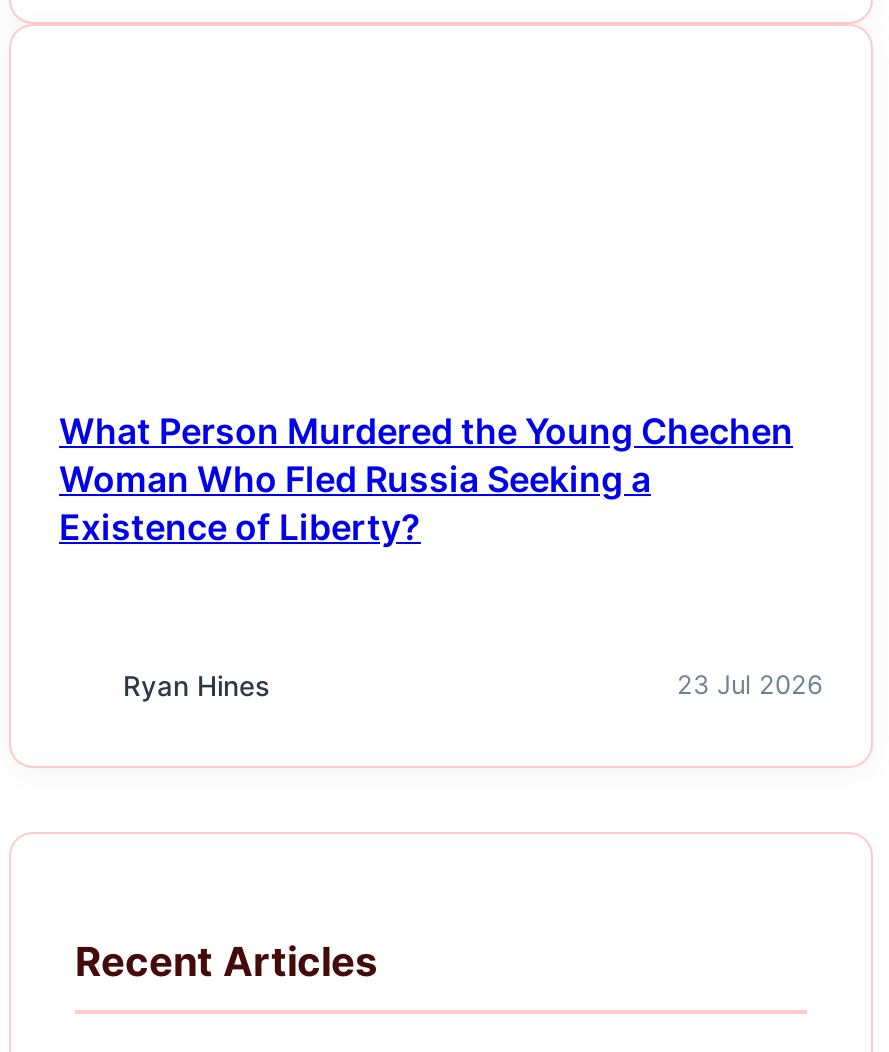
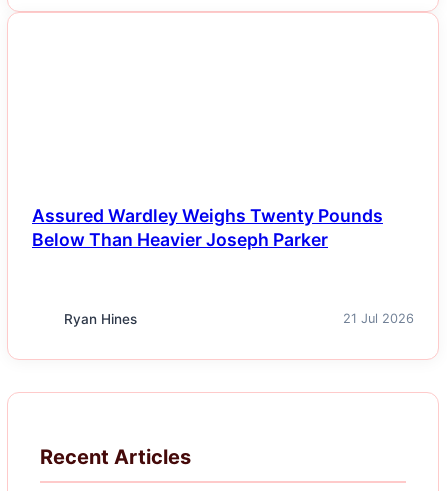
- What Person Murdered the Young Chechen
- Woman Who Fled Russia Seeking a
- Existence of Liberty?
+ Assured Wardley Weighs Twenty Pounds
+ Below Than Heavier Joseph Parker

- 23 Jul 2026
+ 21 Jul 2026
